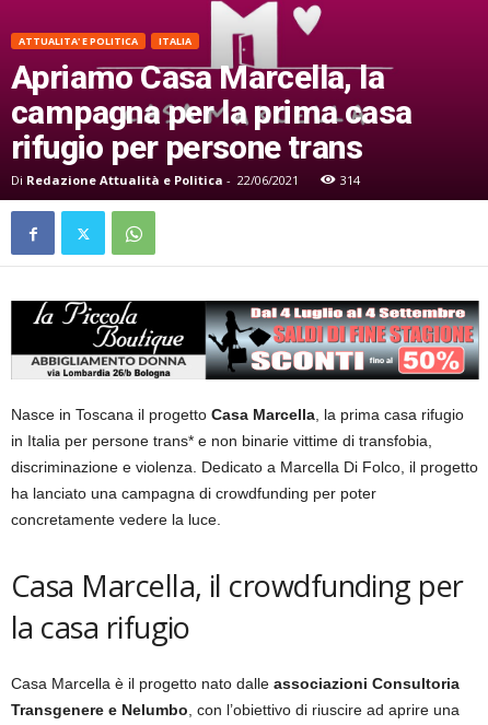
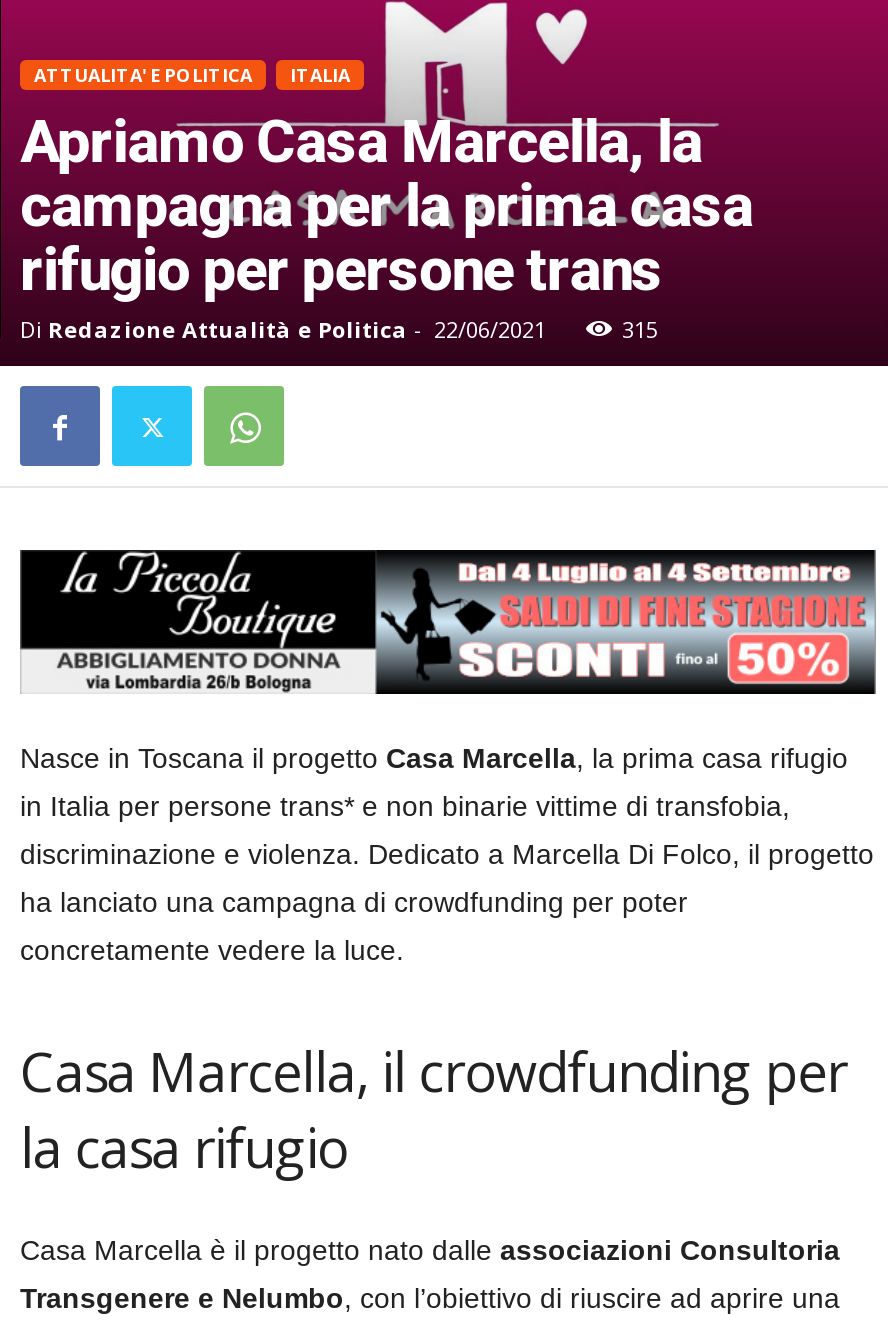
- 314
+ 315
